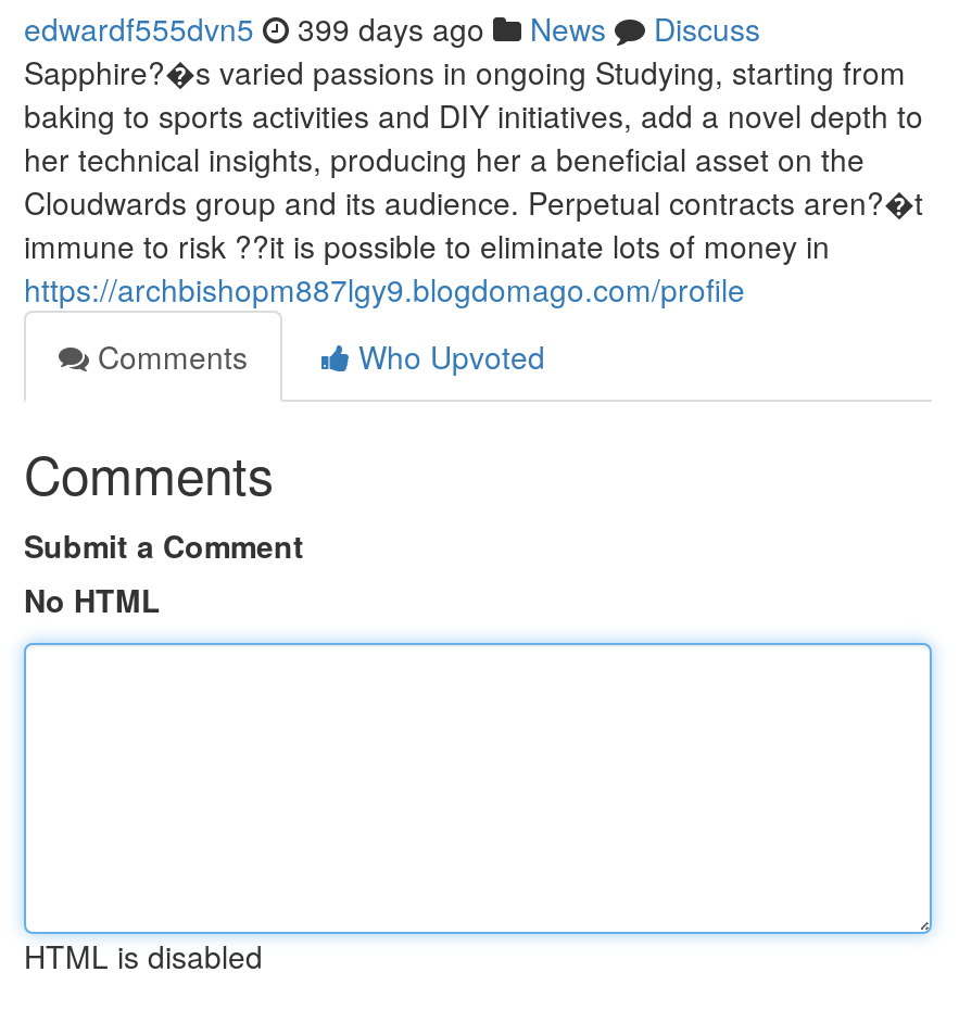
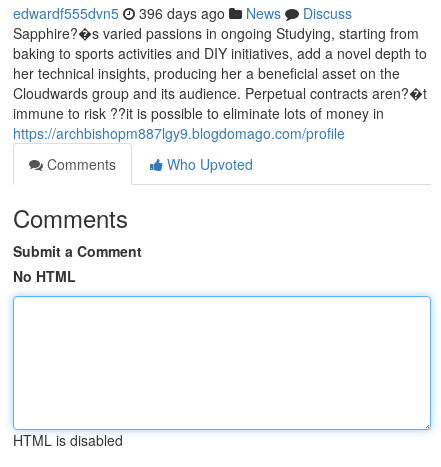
- edwardf555dvn5 399 days ago News Discuss
+ edwardf555dvn5 396 days ago News Discuss
